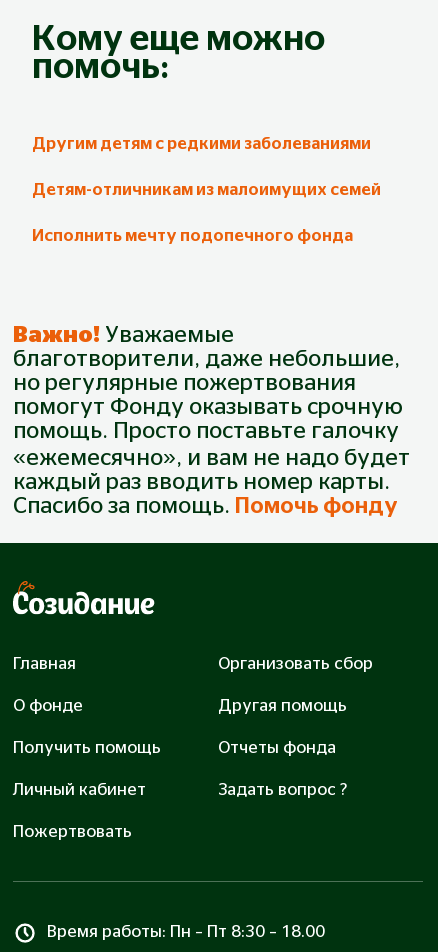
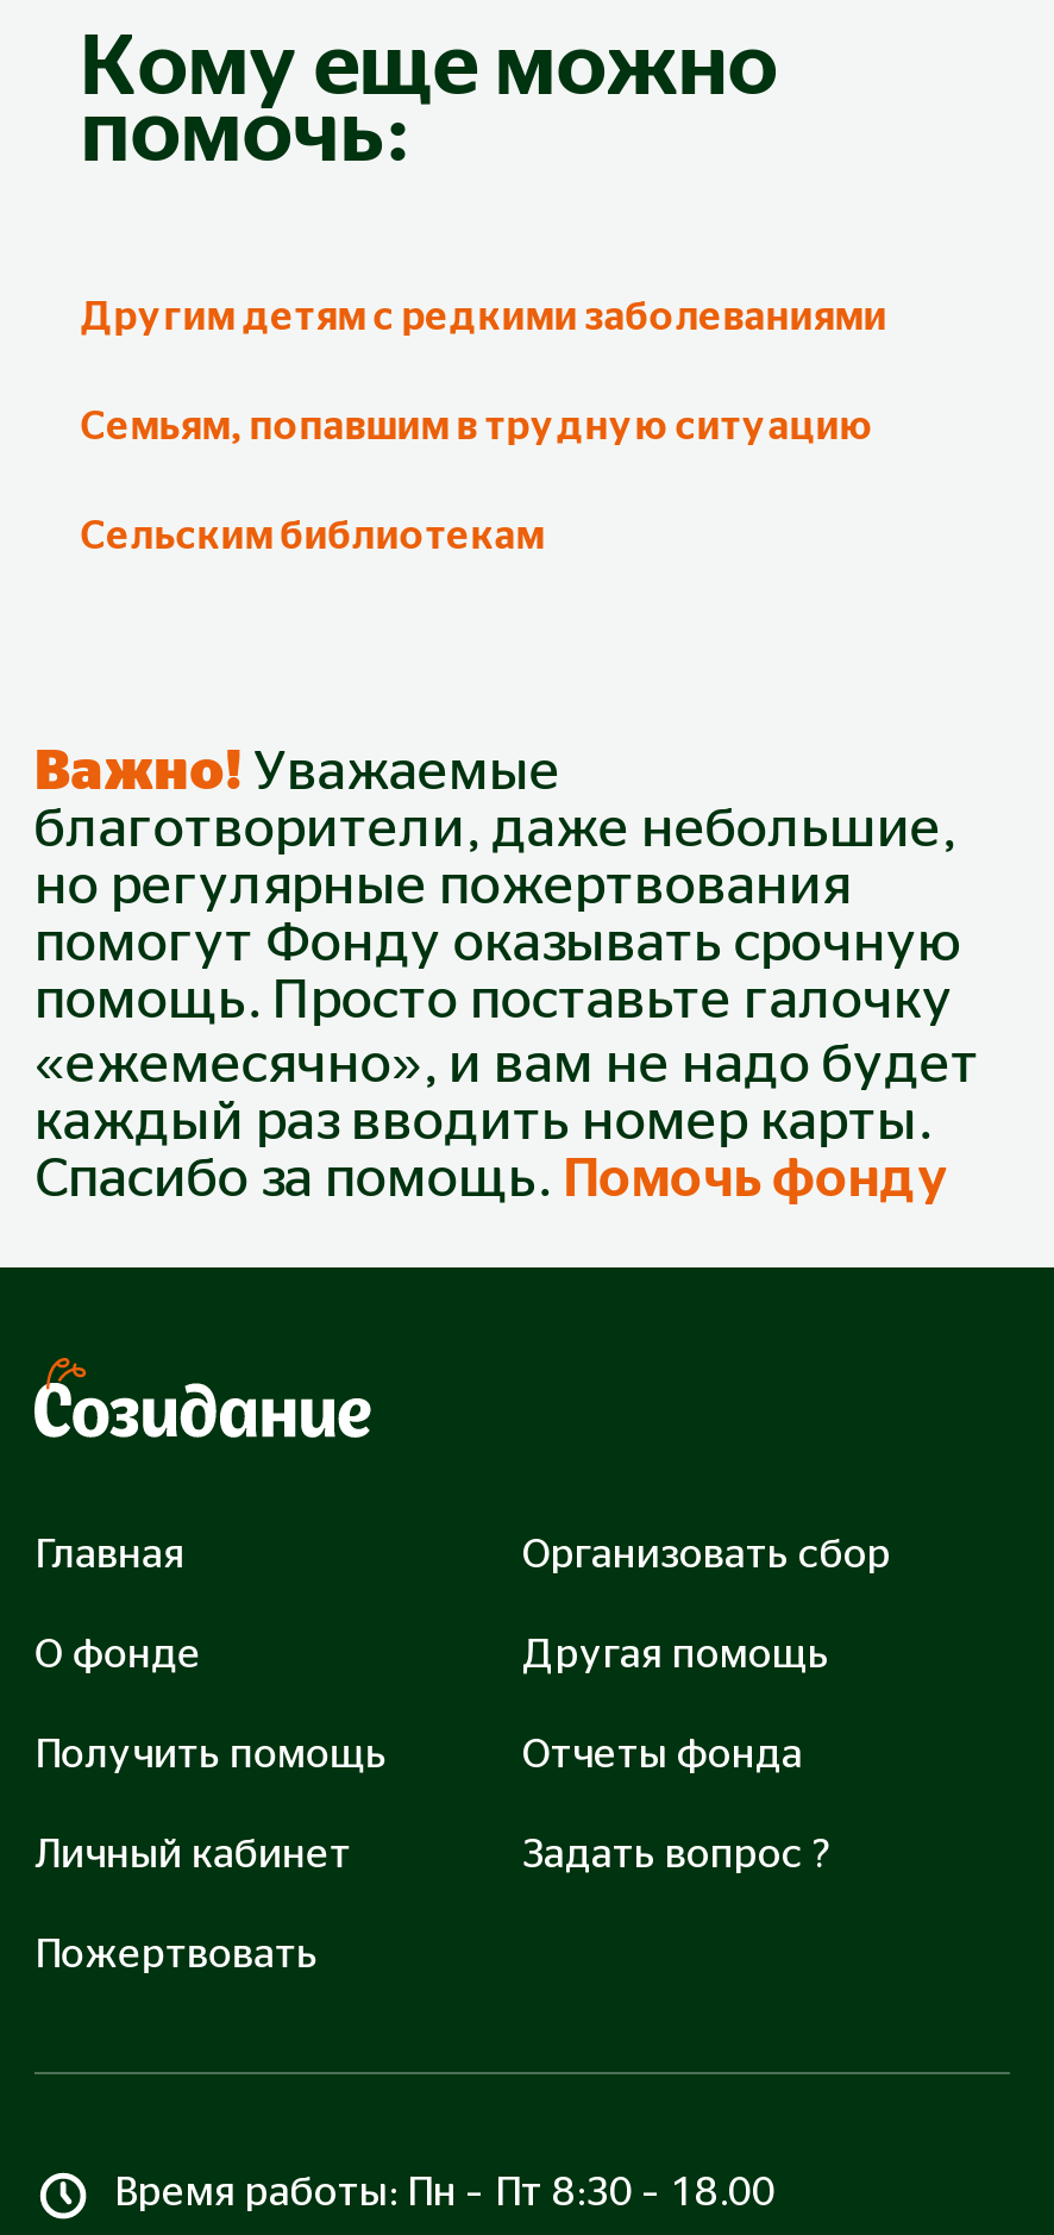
- Детям-отличникам из малоимущих семей
+ Семьям, попавшим в трудную ситуацию

- Исполнить мечту подопечного фонда
+ Сельским библиотекам
